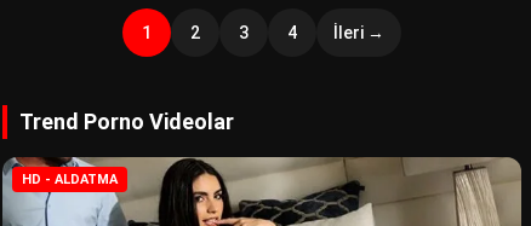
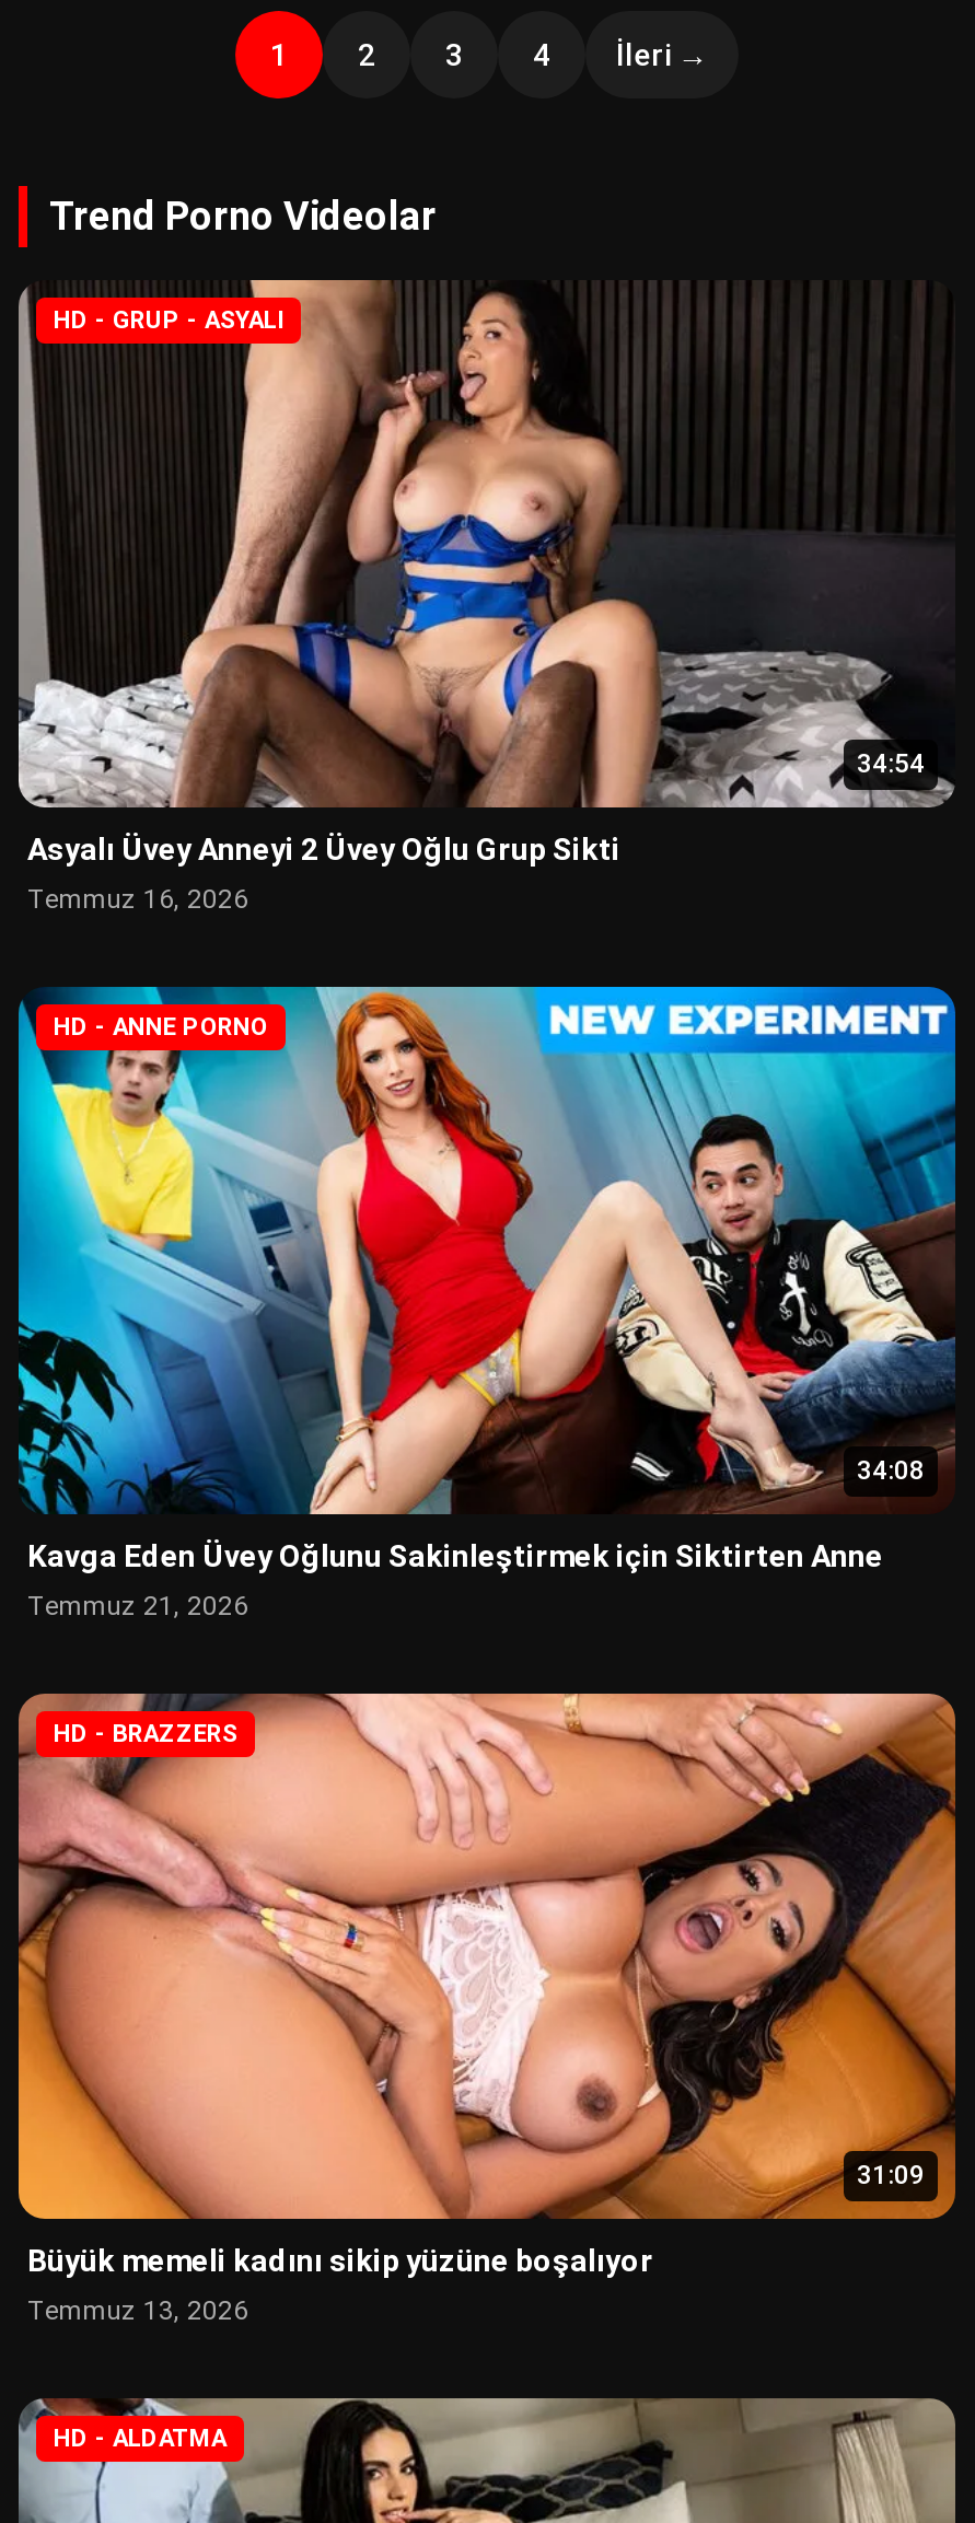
+ [image]
+ 34:08

+ [image]
+ 31:09

+ [image]
+ 34:54

+ Asyalı Üvey Anneyi 2 Üvey Oğlu Grup Sikti
+ Temmuz 16, 2026

+ Kavga Eden Üvey Oğlunu Sakinleştirmek için Siktirten Anne
+ Temmuz 21, 2026

+ Büyük memeli kadını sikip yüzüne boşalıyor
+ Temmuz 13, 2026

+ HD - GRUP - ASYALI

+ HD - ANNE PORNO

+ HD - BRAZZERS
